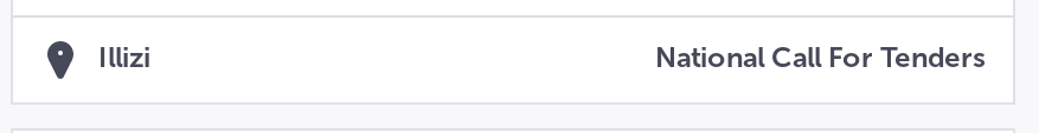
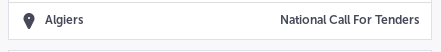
- Illizi
+ Algiers
